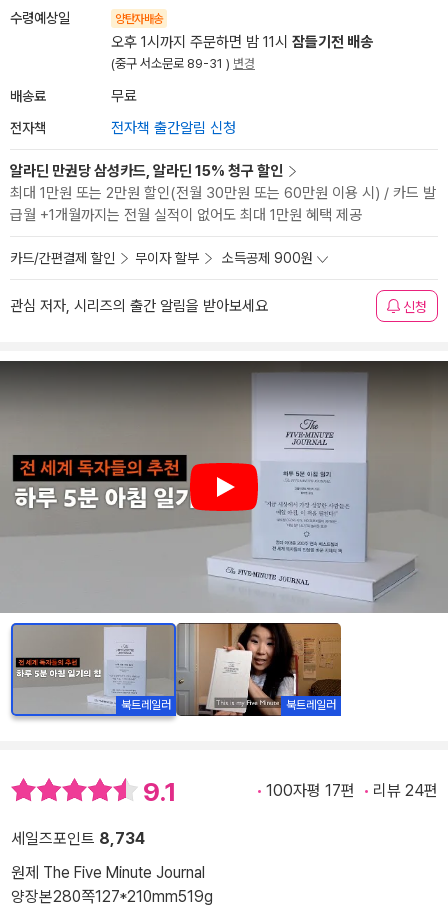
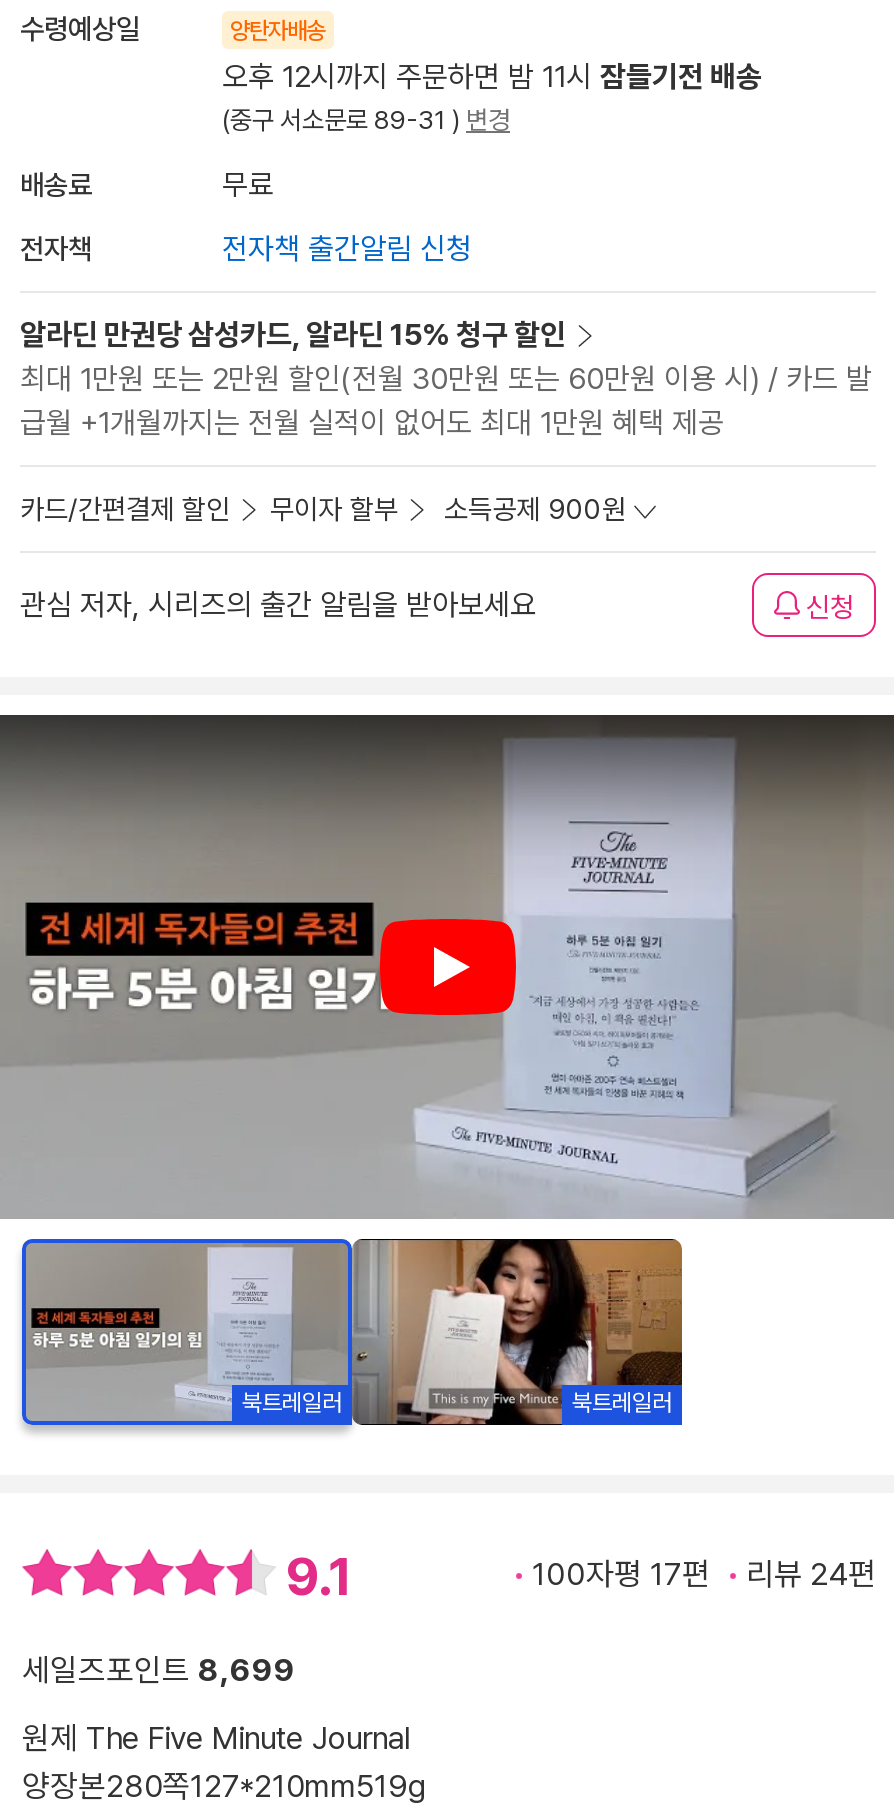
- 오후 1시까지 주문하면 밤 11시 잠들기전 배송
+ 오후 12시까지 주문하면 밤 11시 잠들기전 배송

- 세일즈포인트 8,734
+ 세일즈포인트 8,699
